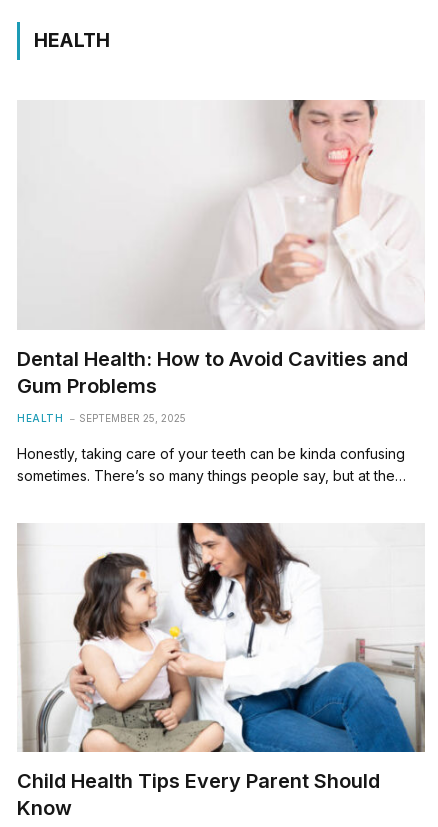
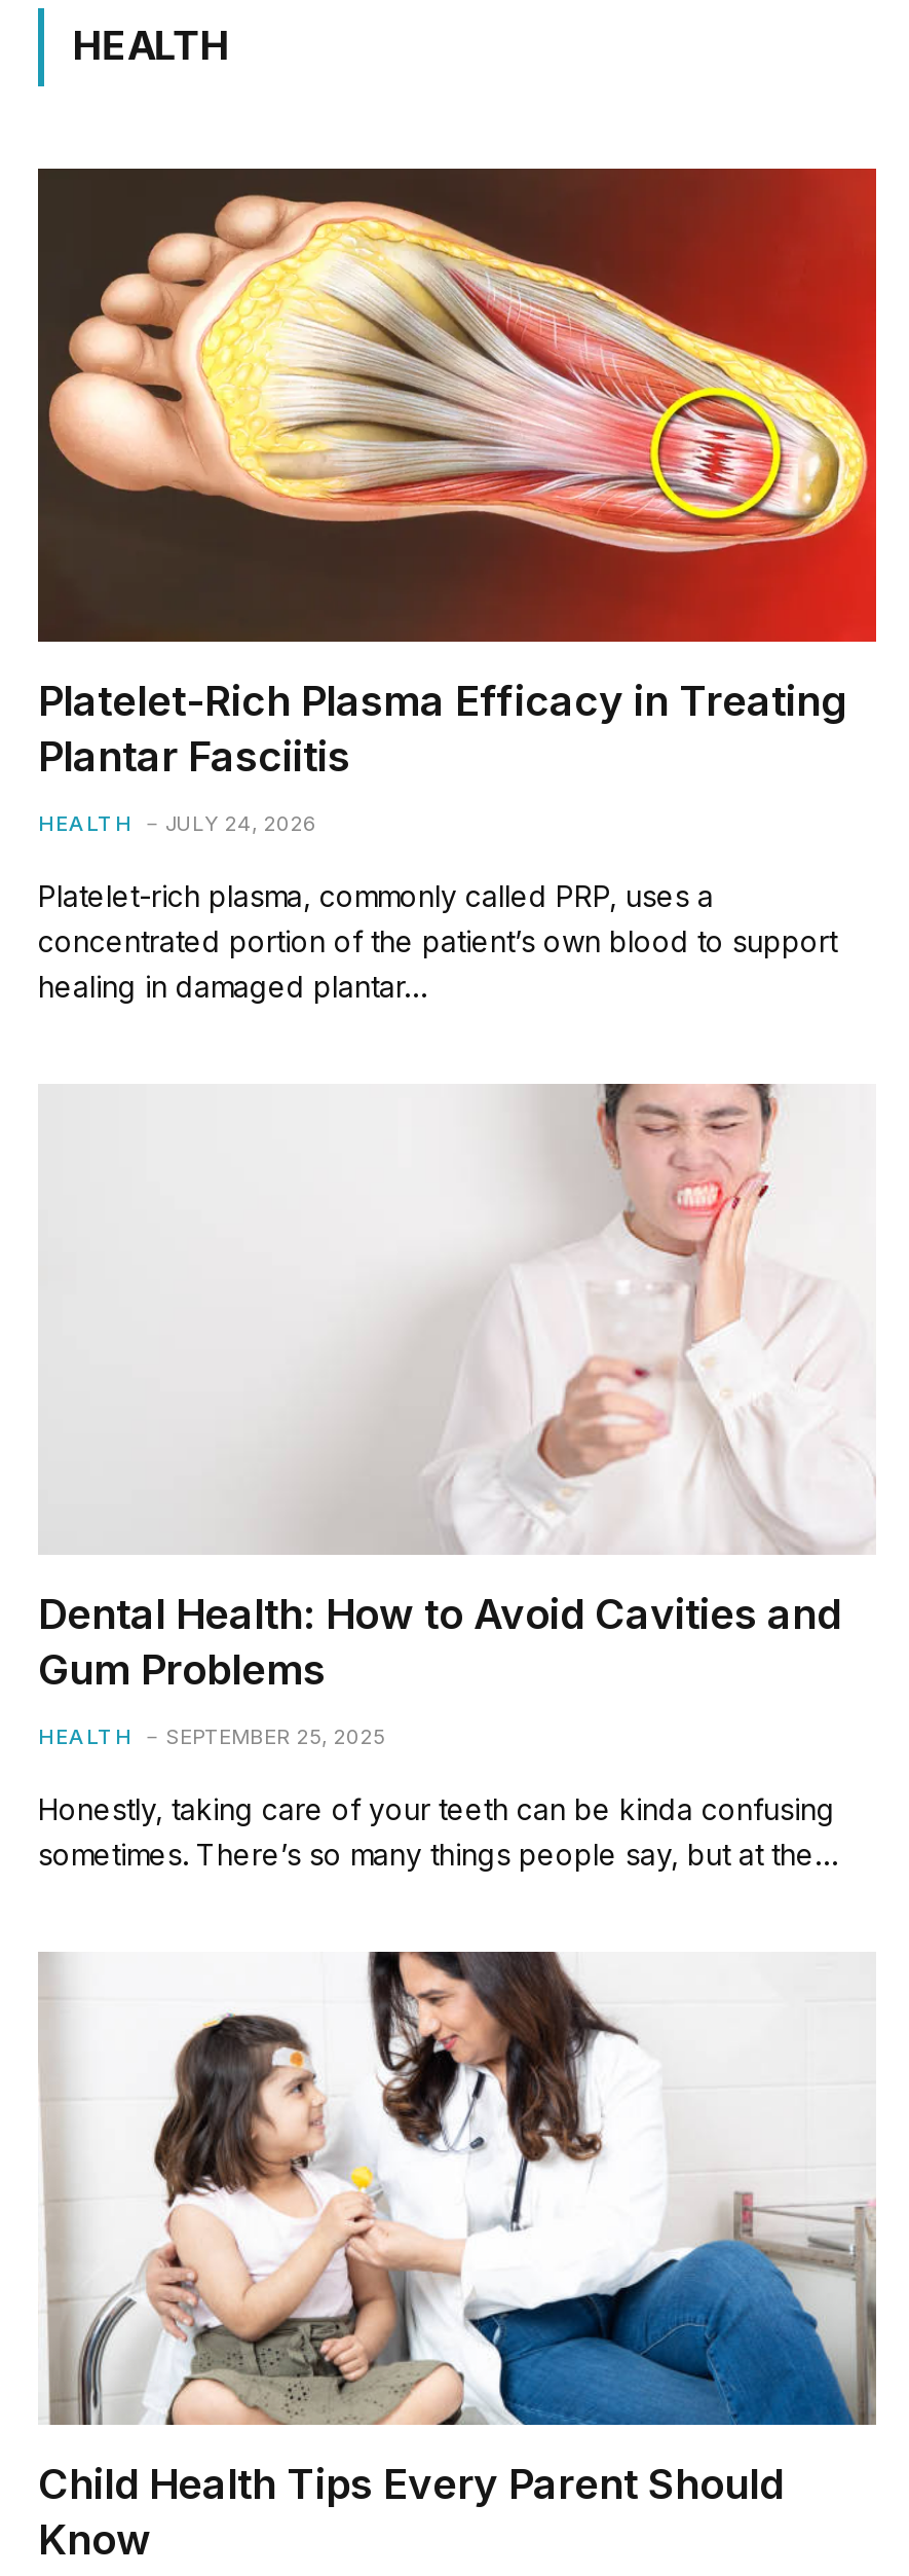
+ [image]
+ Platelet-Rich Plasma Efficacy in Treating
+ Plantar Fasciitis
+ HEALTH
+ JULY 24, 2026
+ Platelet-rich plasma, commonly called PRP, uses a
+ concentrated portion of the patient’s own blood to support
+ healing in damaged plantar…
